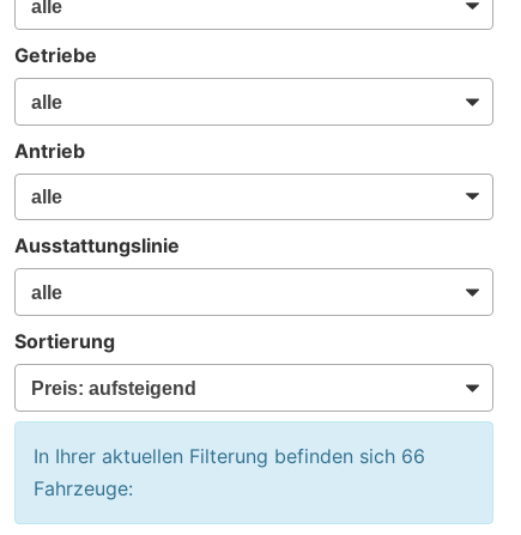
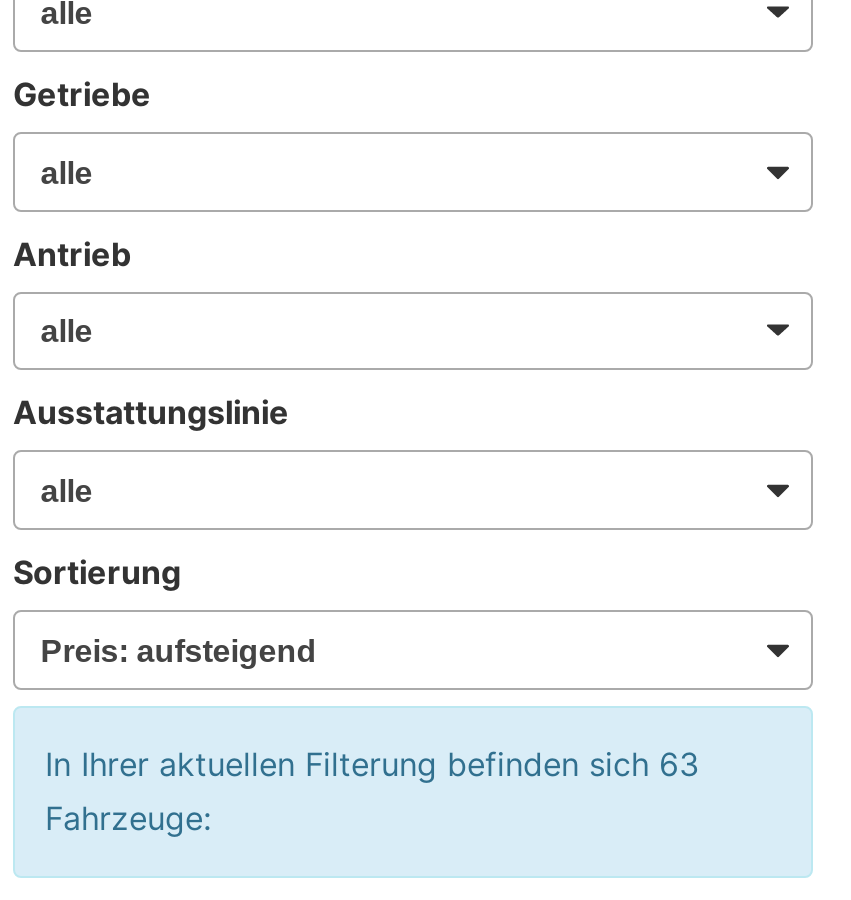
- In Ihrer aktuellen Filterung befinden sich 66
+ In Ihrer aktuellen Filterung befinden sich 63
